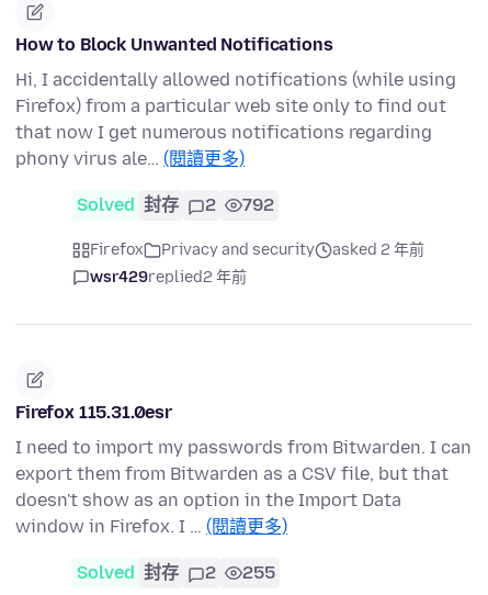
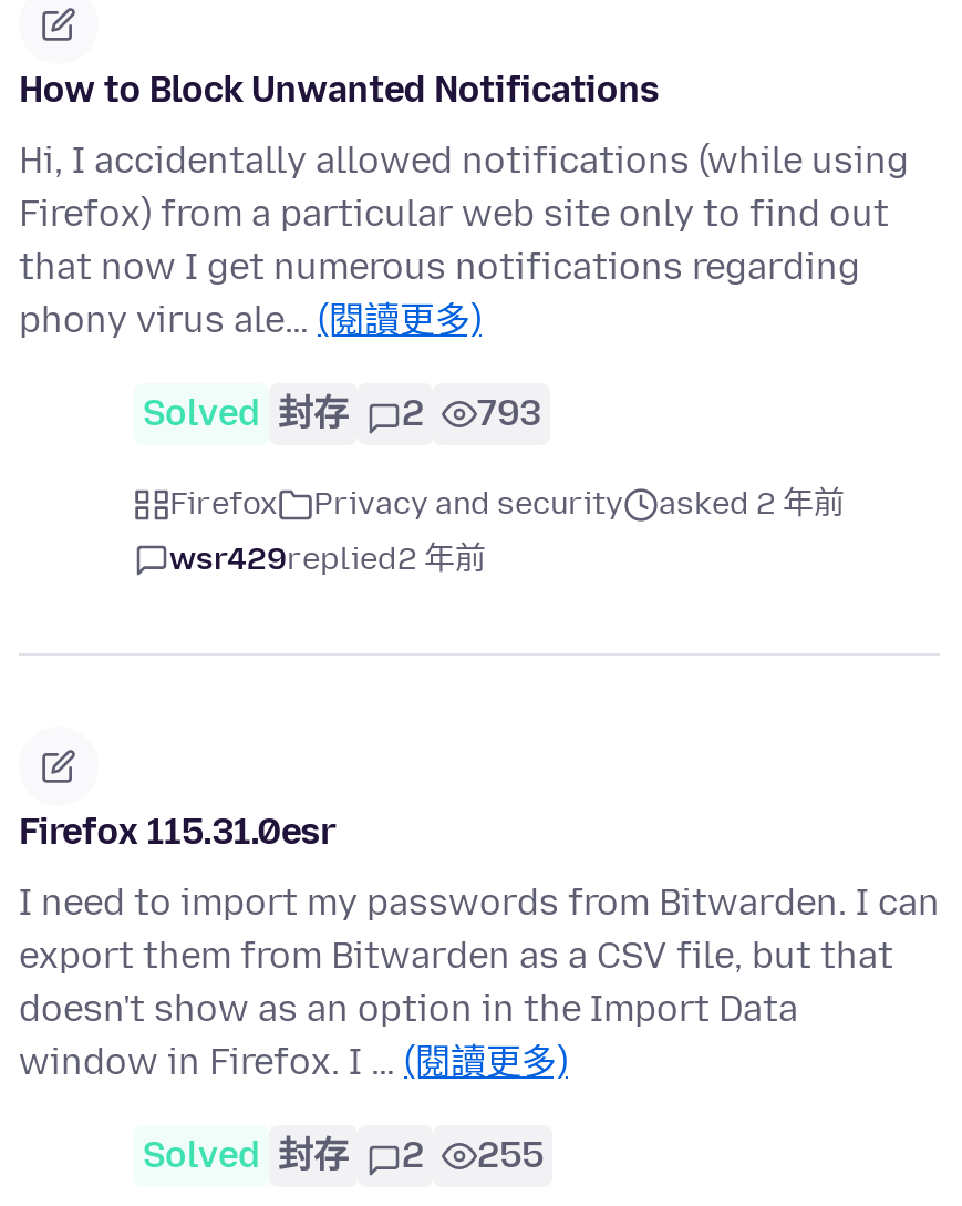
- Solved 封存 2 792
+ Solved 封存 2 793
